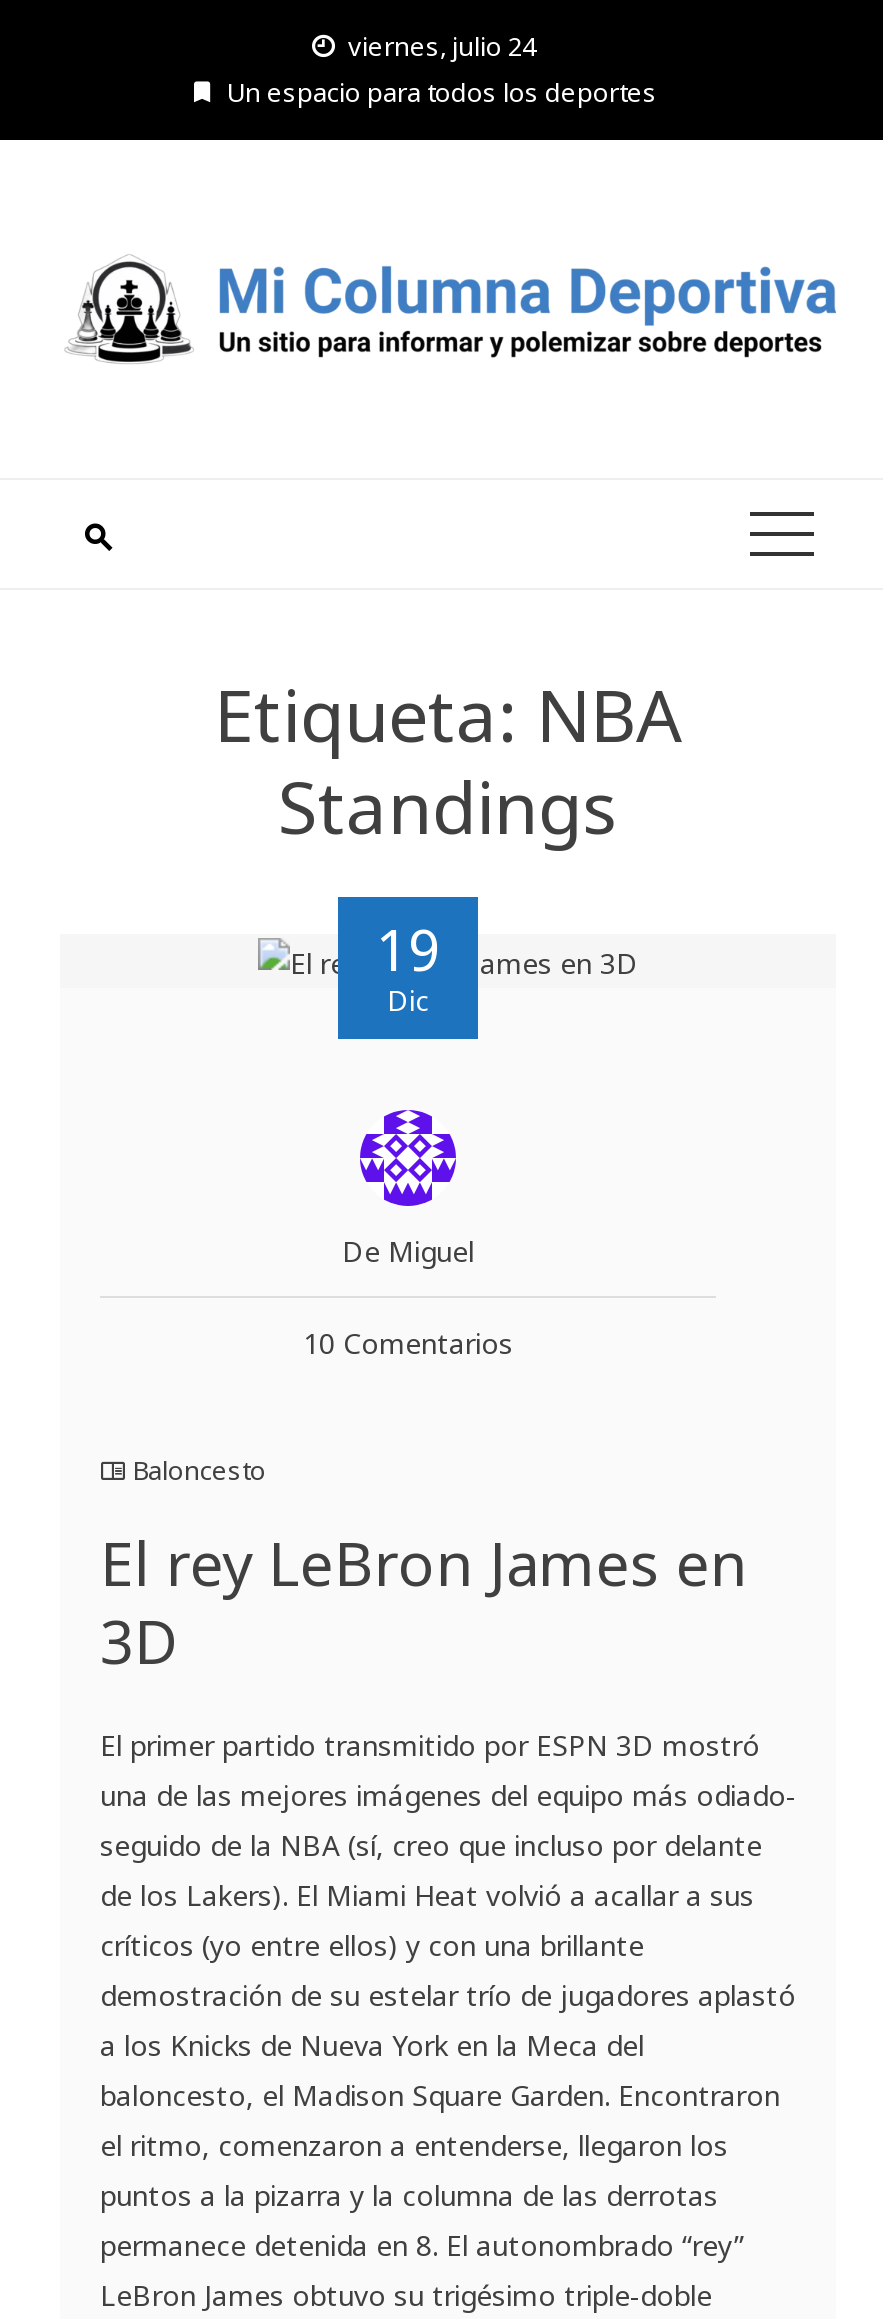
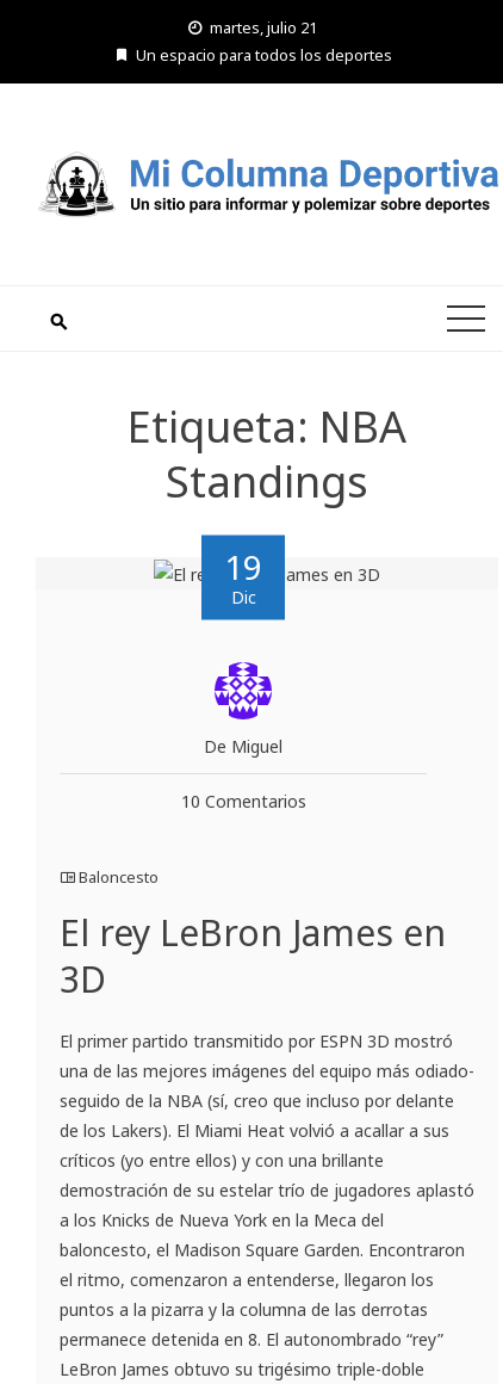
- viernes, julio 24
+ martes, julio 21
